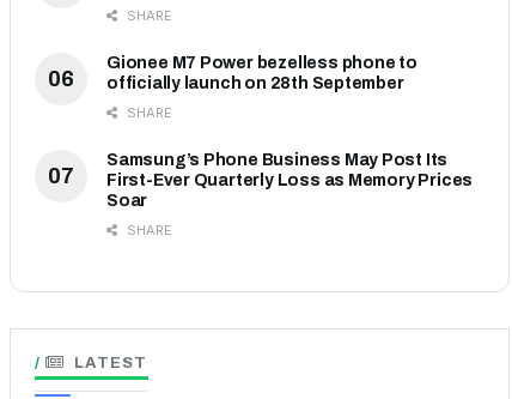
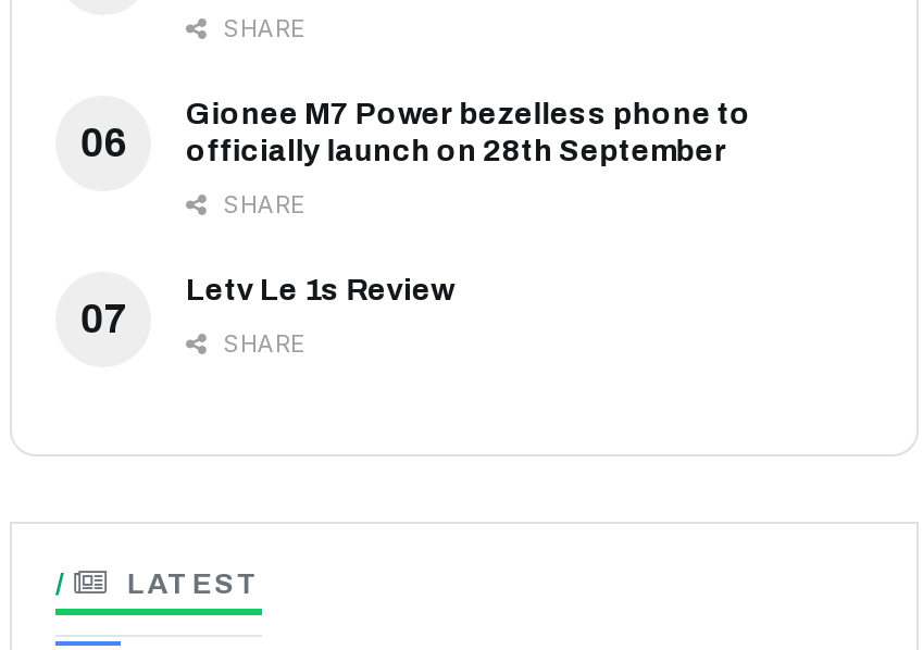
- Samsung’s Phone Business May Post Its
- First-Ever Quarterly Loss as Memory Prices
- Soar
+ Letv Le 1s Review
